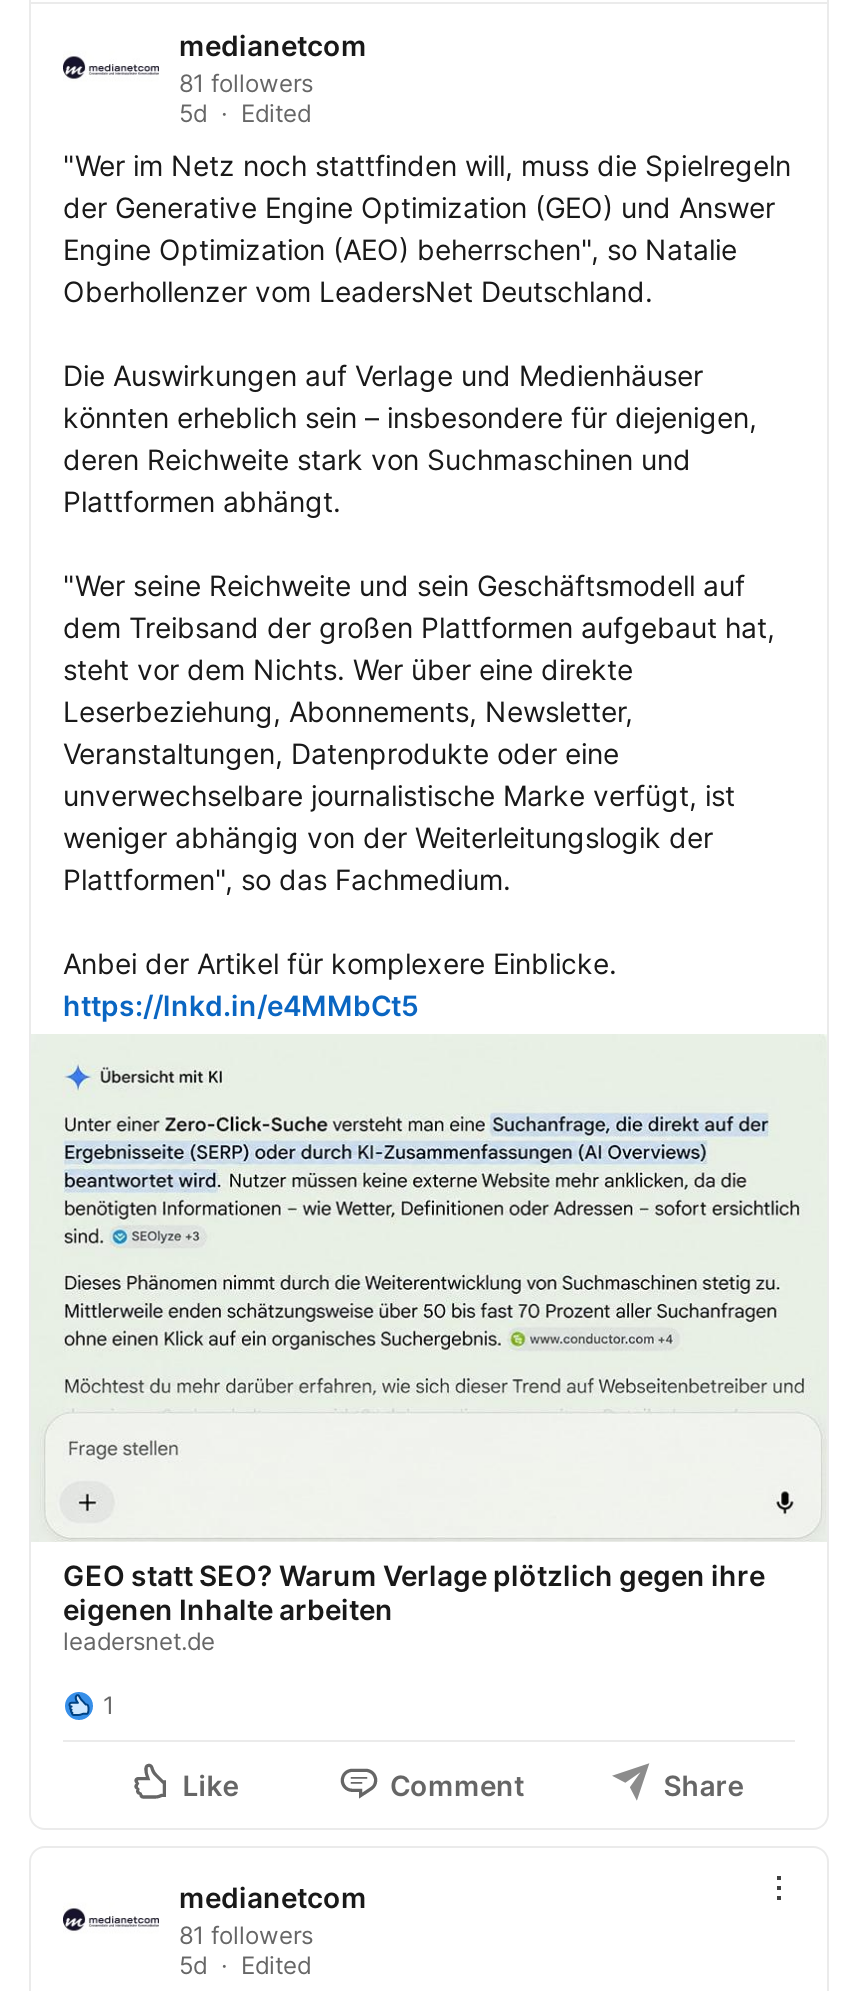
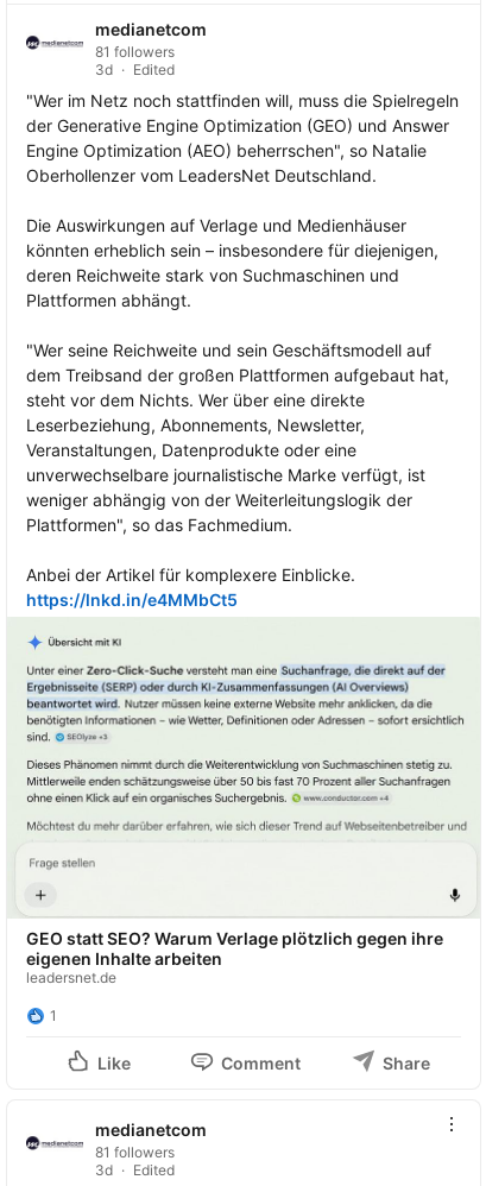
- 5d Edited
+ 3d Edited

- 5d Edited
+ 3d Edited
